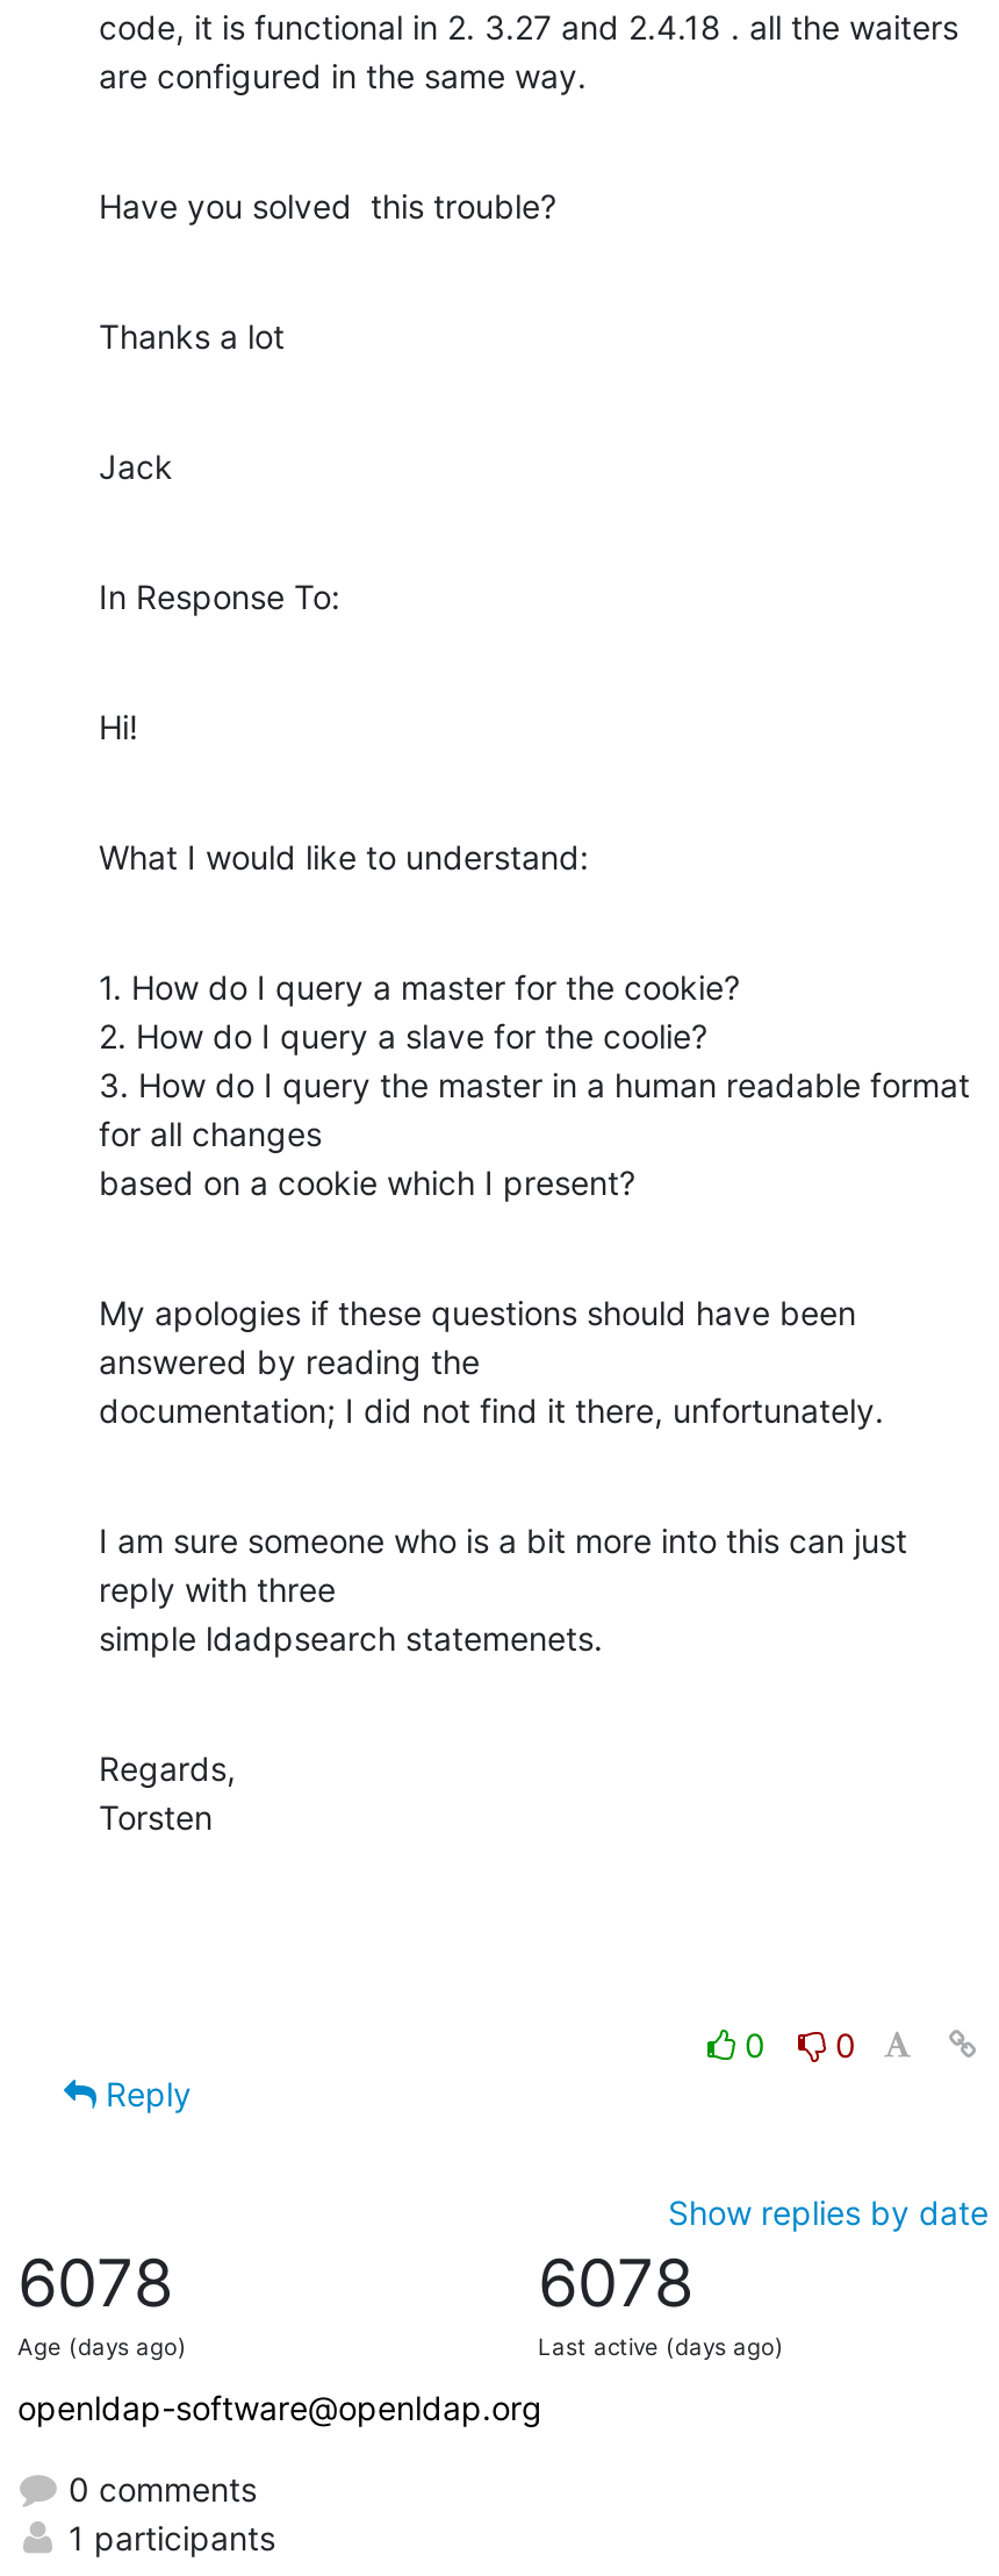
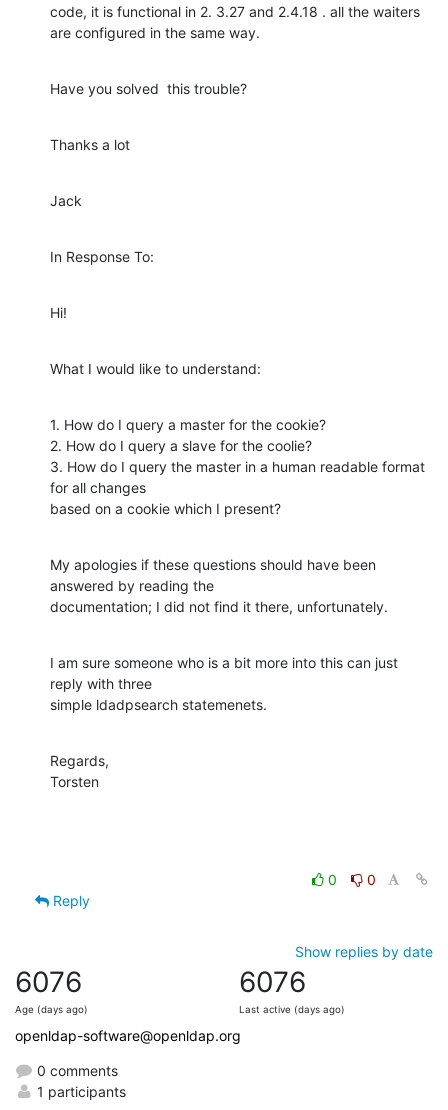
- 6078
+ 6076

- 6078
+ 6076
